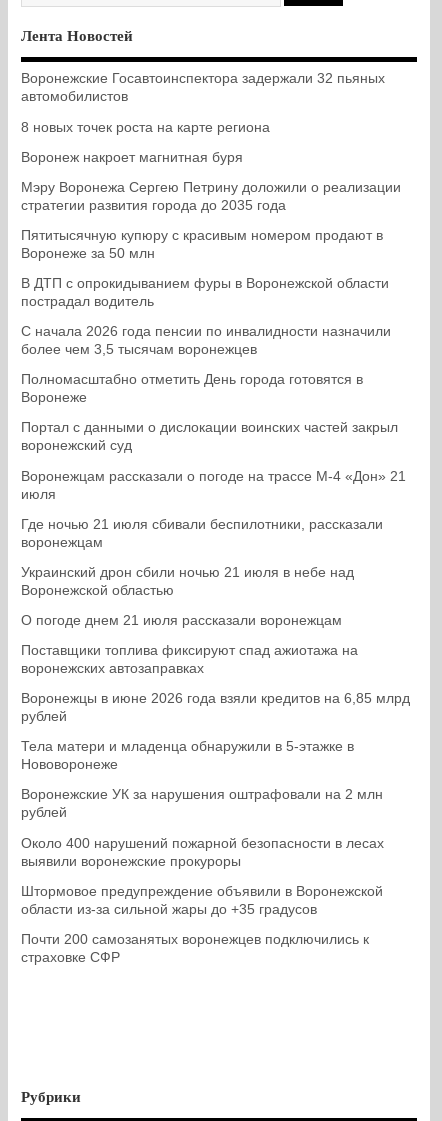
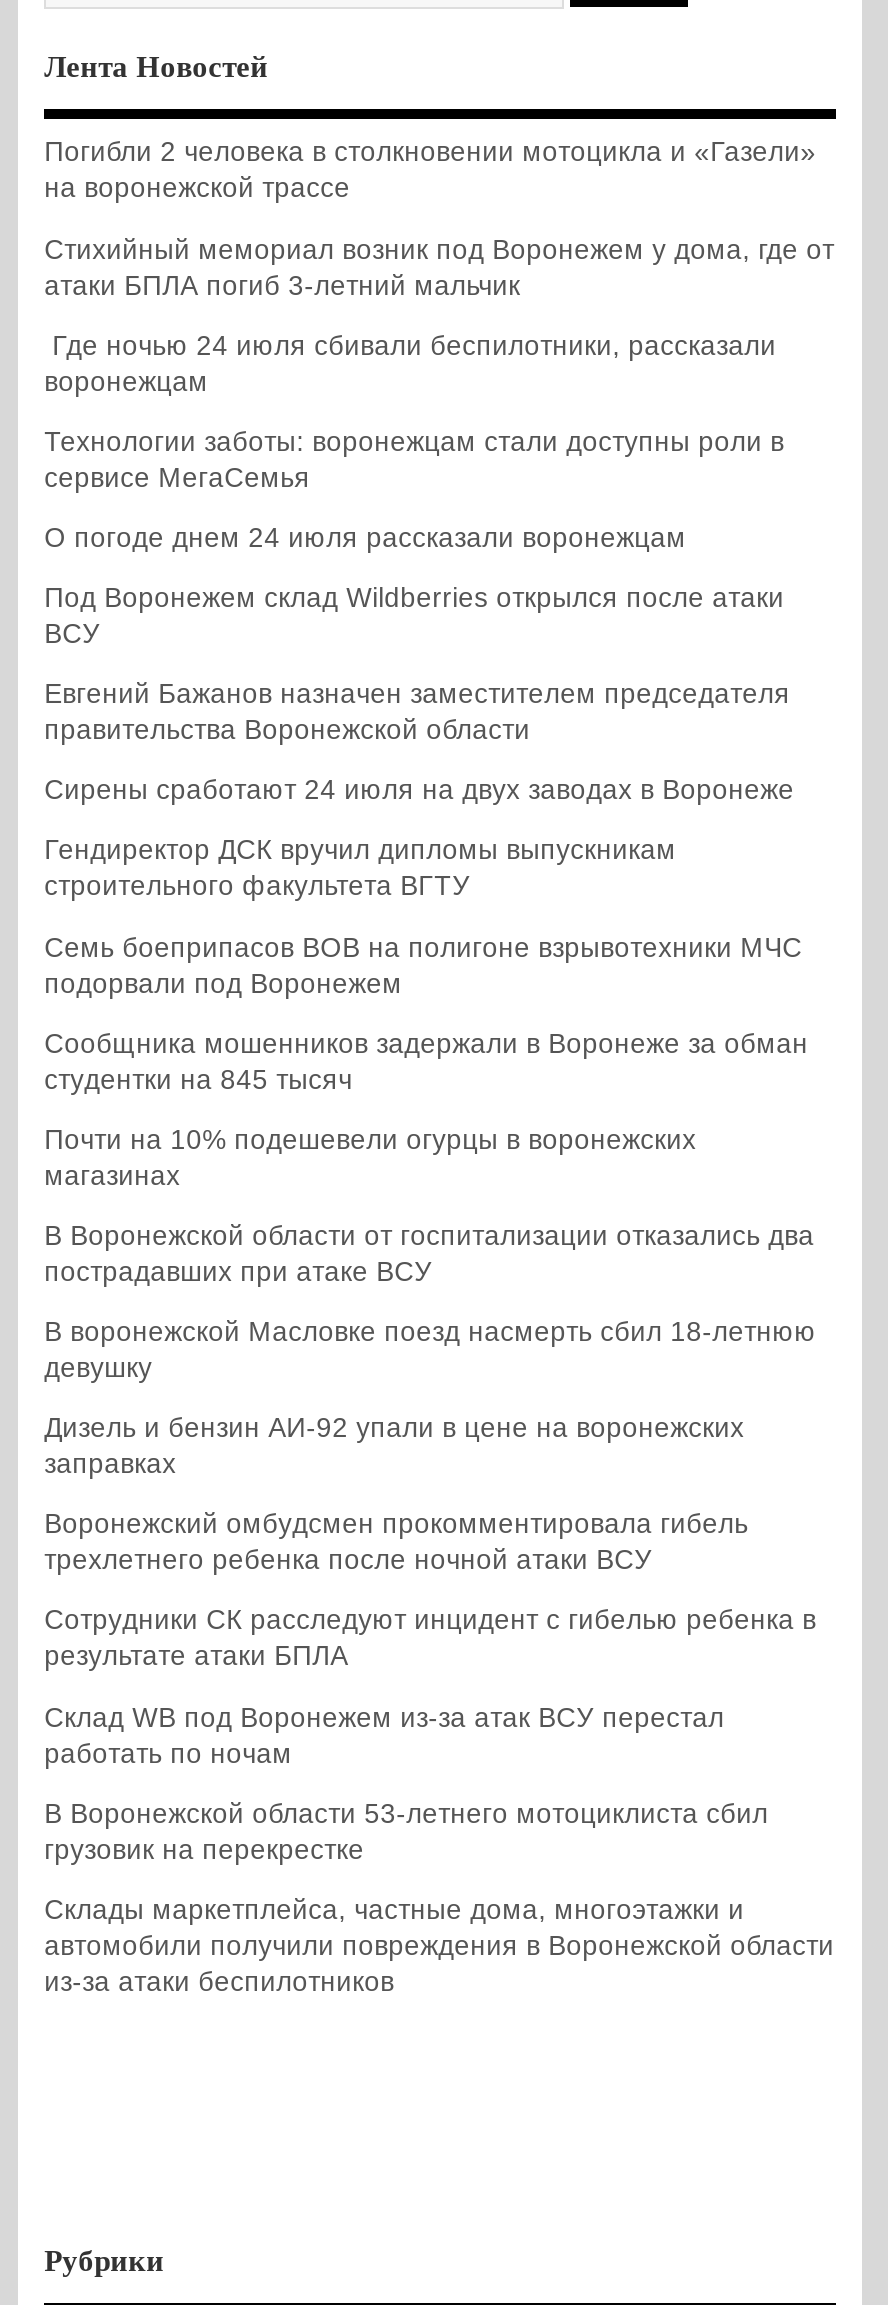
- Воронежские Госавтоинспектора задержали 32 пьяных
- автомобилистов
- 8 новых точек роста на карте региона
- Воронеж накроет магнитная буря
- Мэру Воронежа Сергею Петрину доложили о реализации
- стратегии развития города до 2035 года
- Пятитысячную купюру с красивым номером продают в
- Воронеже за 50 млн
- В ДТП с опрокидыванием фуры в Воронежской области
- пострадал водитель
- С начала 2026 года пенсии по инвалидности назначили
- более чем 3,5 тысячам воронежцев
- Полномасштабно отметить День города готовятся в
- Воронеже
- Портал с данными о дислокации воинских частей закрыл
- воронежский суд
- Воронежцам рассказали о погоде на трассе М-4 «Дон» 21
- июля
- Где ночью 21 июля сбивали беспилотники, рассказали
+ Погибли 2 человека в столкновении мотоцикла и «Газели»
+ на воронежской трассе
+ Стихийный мемориал возник под Воронежем у дома, где от
+ атаки БПЛА погиб 3-летний мальчик
+ Где ночью 24 июля сбивали беспилотники, рассказали

moved up: воронежцам

- Украинский дрон сбили ночью 21 июля в небе над
- Воронежской областью
- О погоде днем 21 июля рассказали воронежцам
- Поставщики топлива фиксируют спад ажиотажа на
- воронежских автозаправках
- Воронежцы в июне 2026 года взяли кредитов на 6,85 млрд
- рублей
- Тела матери и младенца обнаружили в 5-этажке в
- Нововоронеже
- Воронежские УК за нарушения оштрафовали на 2 млн
- рублей
- Около 400 нарушений пожарной безопасности в лесах
- выявили воронежские прокуроры
- Штормовое предупреждение объявили в Воронежской
- области из-за сильной жары до +35 градусов
- Почти 200 самозанятых воронежцев подключились к
- страховке СФР
+ Технологии заботы: воронежцам стали доступны роли в
+ сервисе МегаСемья
+ О погоде днем 24 июля рассказали воронежцам
+ Под Воронежем склад Wildberries открылся после атаки
+ ВСУ
+ Евгений Бажанов назначен заместителем председателя
+ правительства Воронежской области
+ Сирены сработают 24 июля на двух заводах в Воронеже
+ Гендиректор ДСК вручил дипломы выпускникам
+ строительного факультета ВГТУ
+ Семь боеприпасов ВОВ на полигоне взрывотехники МЧС
+ подорвали под Воронежем
+ Сообщника мошенников задержали в Воронеже за обман
+ студентки на 845 тысяч
+ Почти на 10% подешевели огурцы в воронежских
+ магазинах
+ В Воронежской области от госпитализации отказались два
+ пострадавших при атаке ВСУ
+ В воронежской Масловке поезд насмерть сбил 18-летнюю
+ девушку
+ Дизель и бензин АИ-92 упали в цене на воронежских
+ заправках
+ Воронежский омбудсмен прокомментировала гибель
+ трехлетнего ребенка после ночной атаки ВСУ
+ Сотрудники СК расследуют инцидент с гибелью ребенка в
+ результате атаки БПЛА
+ Склад WB под Воронежем из-за атак ВСУ перестал
+ работать по ночам
+ В Воронежской области 53-летнего мотоциклиста сбил
+ грузовик на перекрестке
+ Склады маркетплейса, частные дома, многоэтажки и
+ автомобили получили повреждения в Воронежской области
+ из-за атаки беспилотников
